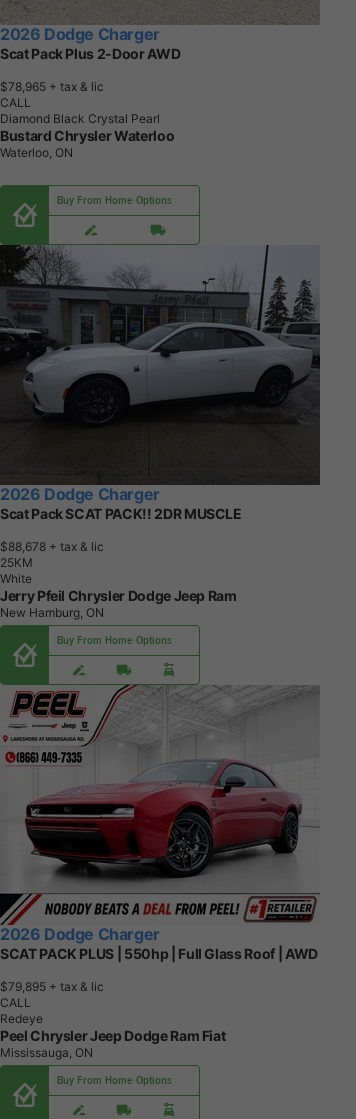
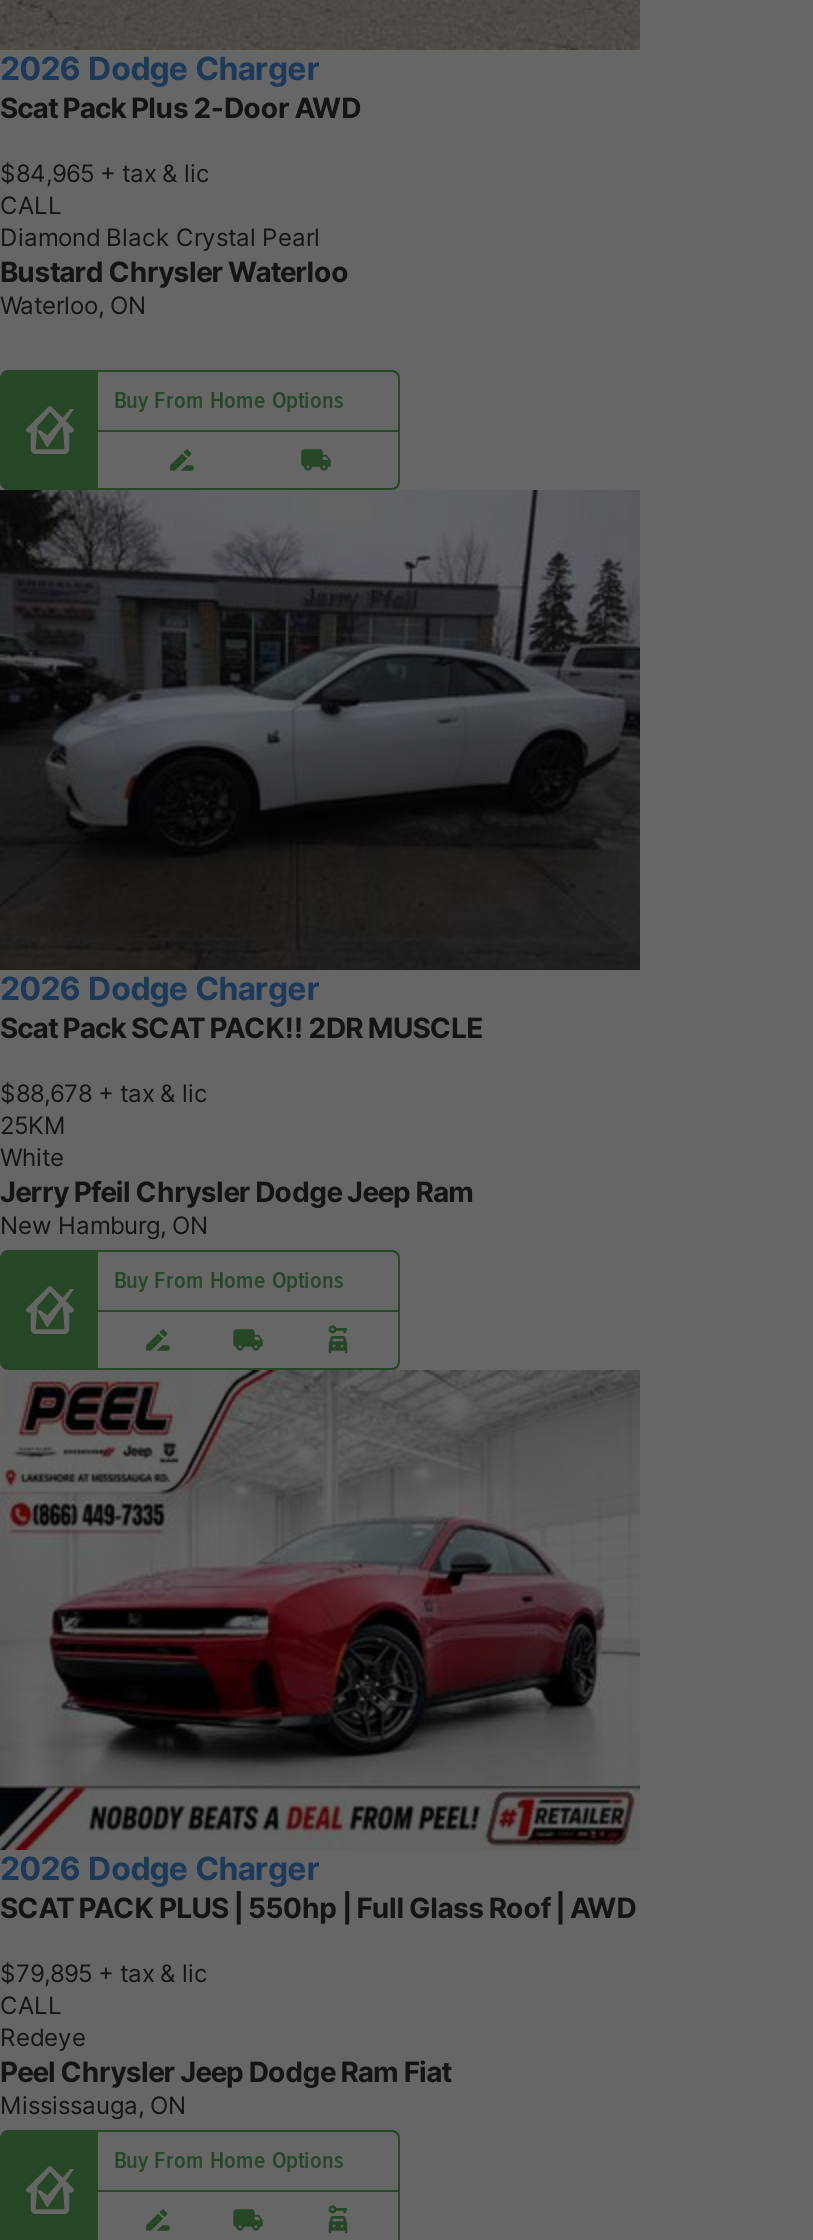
- $78,965 + tax & lic
+ $84,965 + tax & lic
